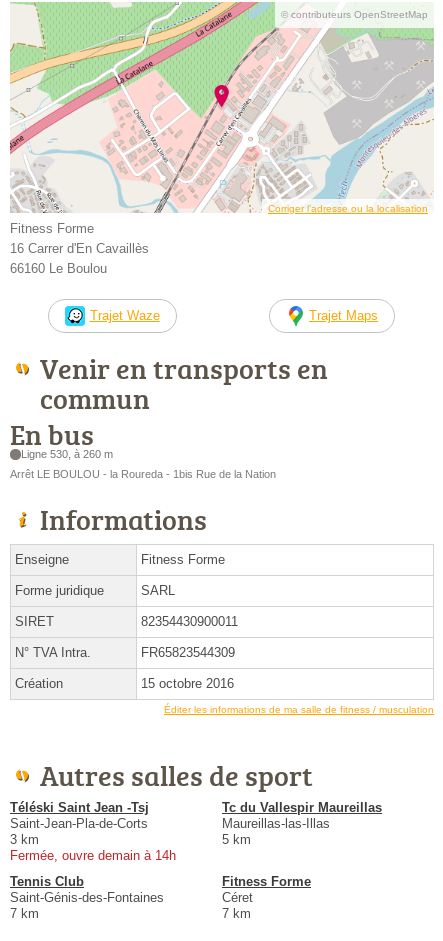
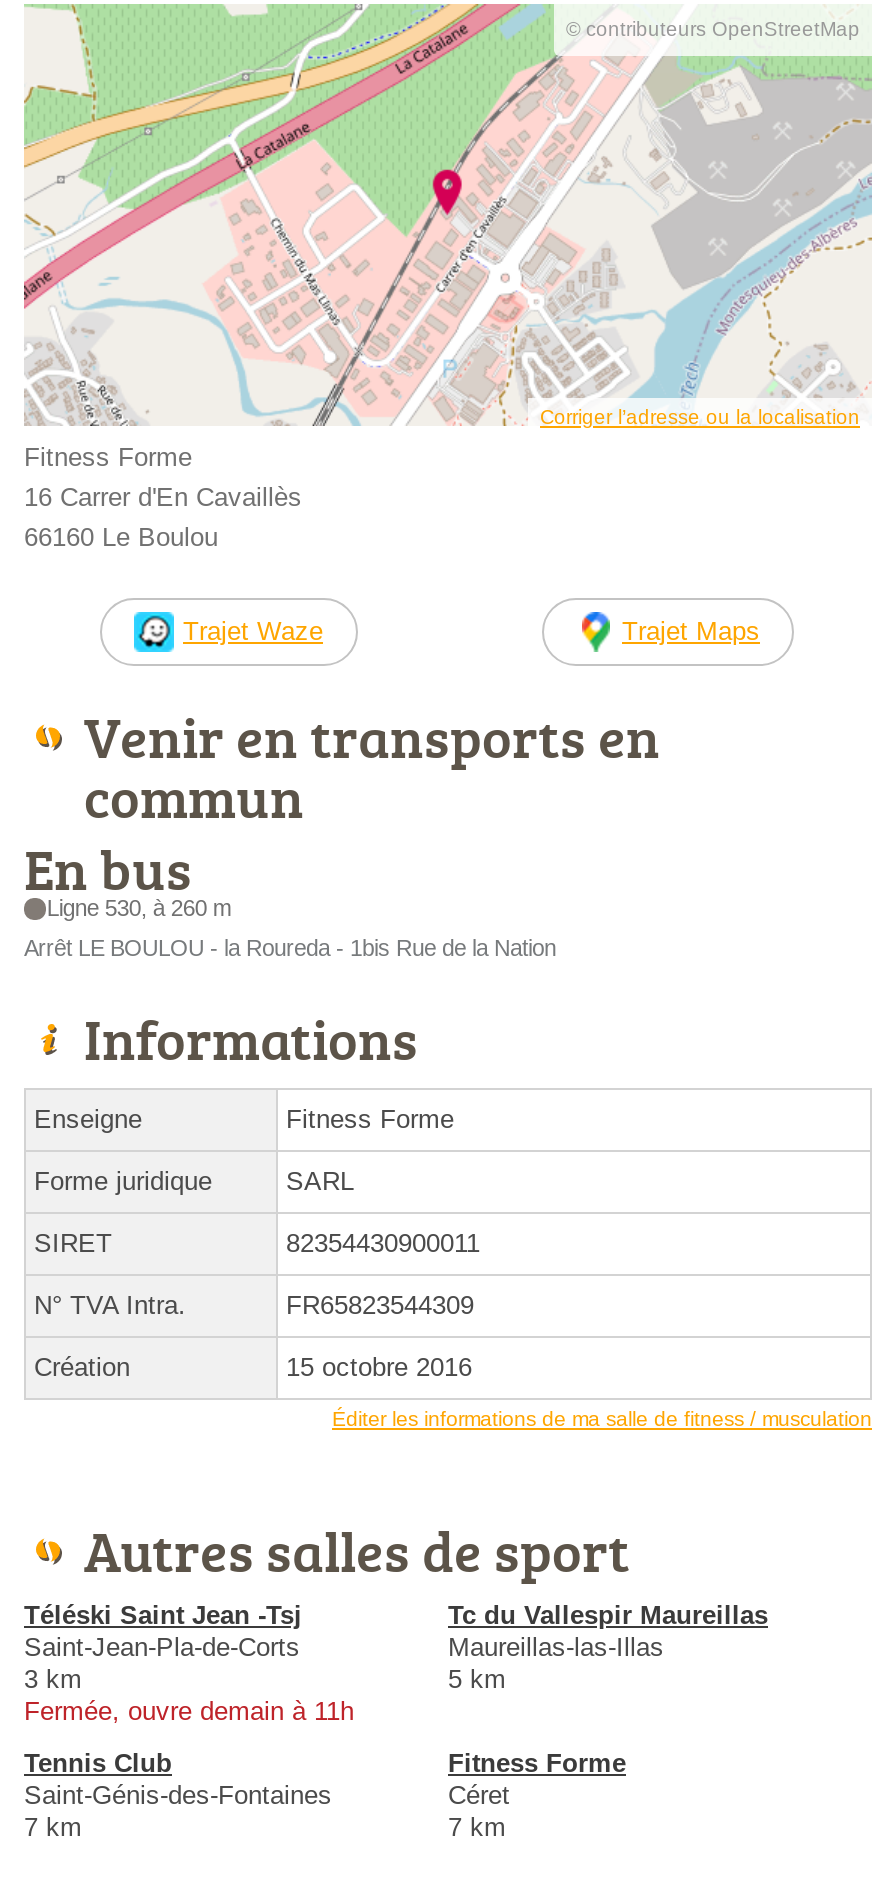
- Fermée, ouvre demain à 14h
+ Fermée, ouvre demain à 11h
